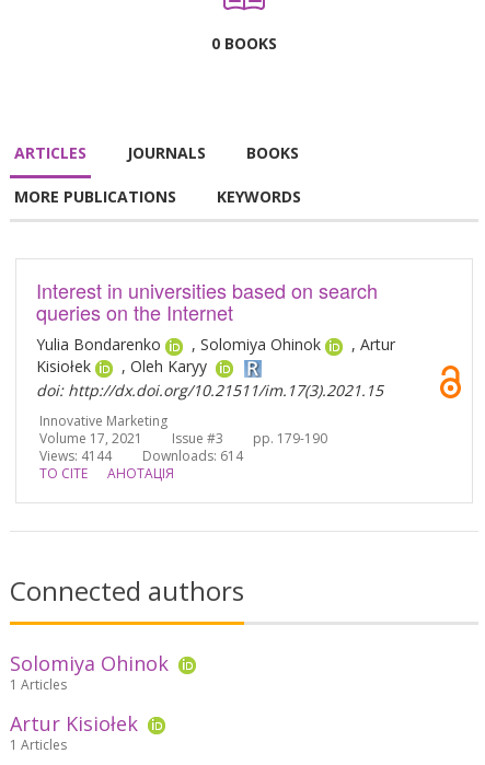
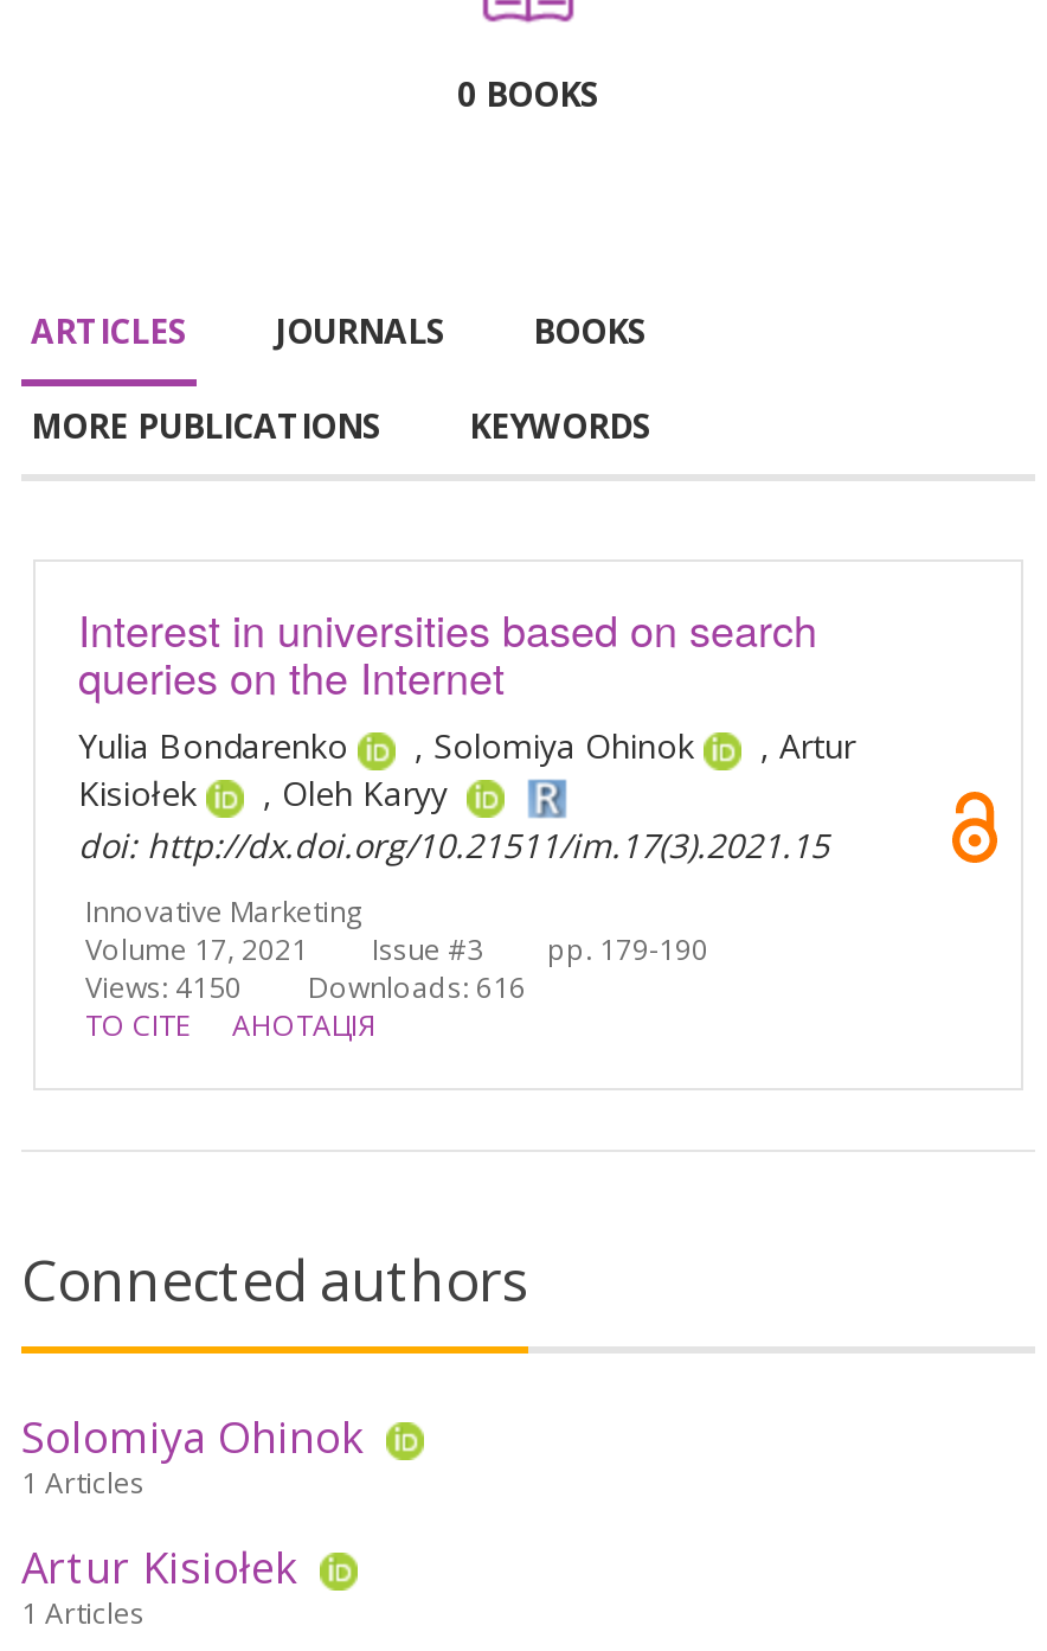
- Views: 4144
+ Views: 4150

- Downloads: 614
+ Downloads: 616
